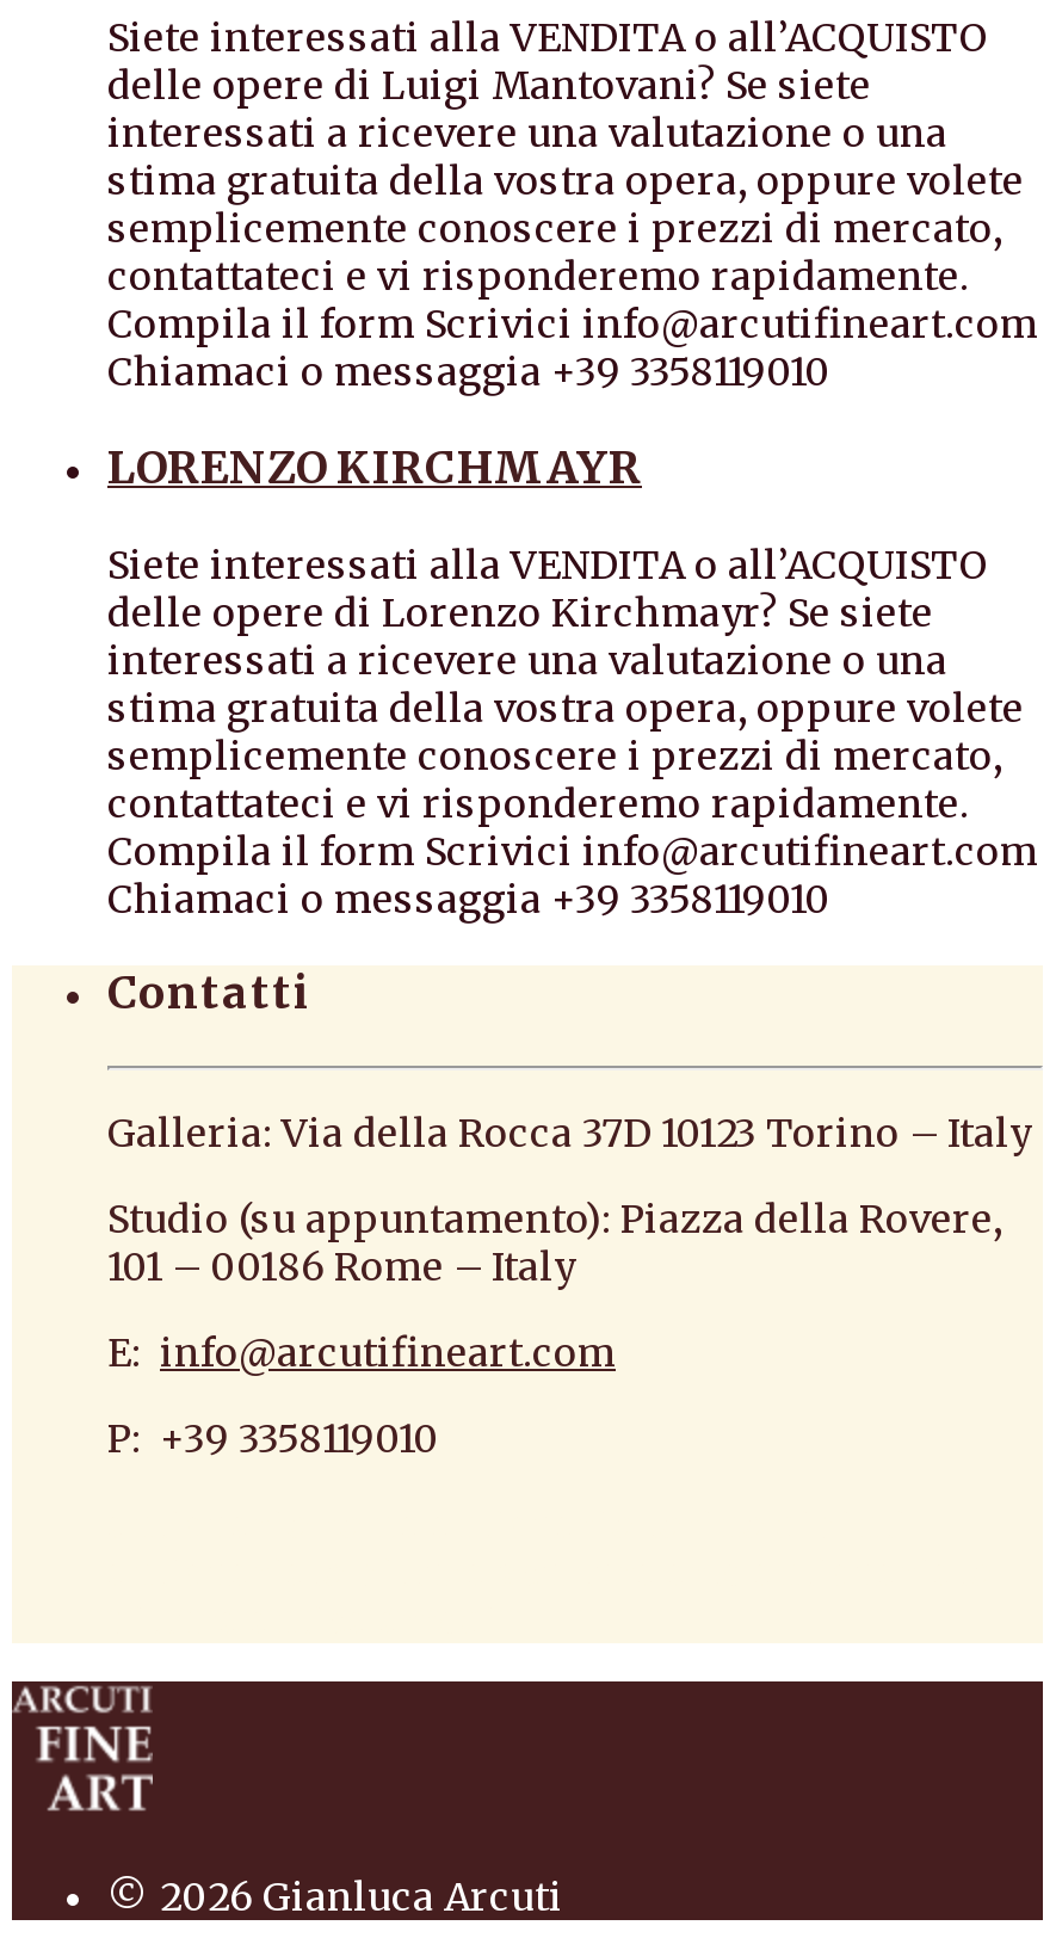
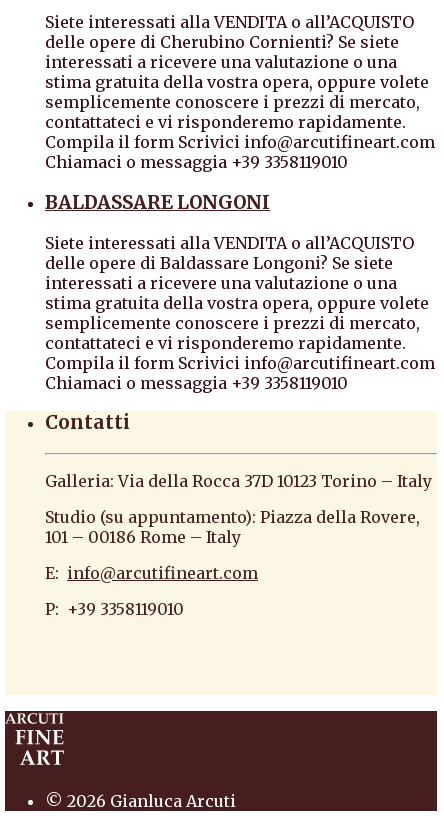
- delle opere di Luigi Mantovani? Se siete
+ delle opere di Cherubino Cornienti? Se siete

- LORENZO KIRCHMAYR
+ BALDASSARE LONGONI

- delle opere di Lorenzo Kirchmayr? Se siete
+ delle opere di Baldassare Longoni? Se siete
